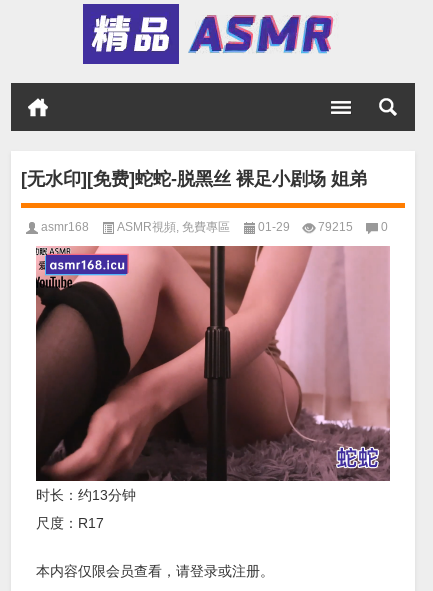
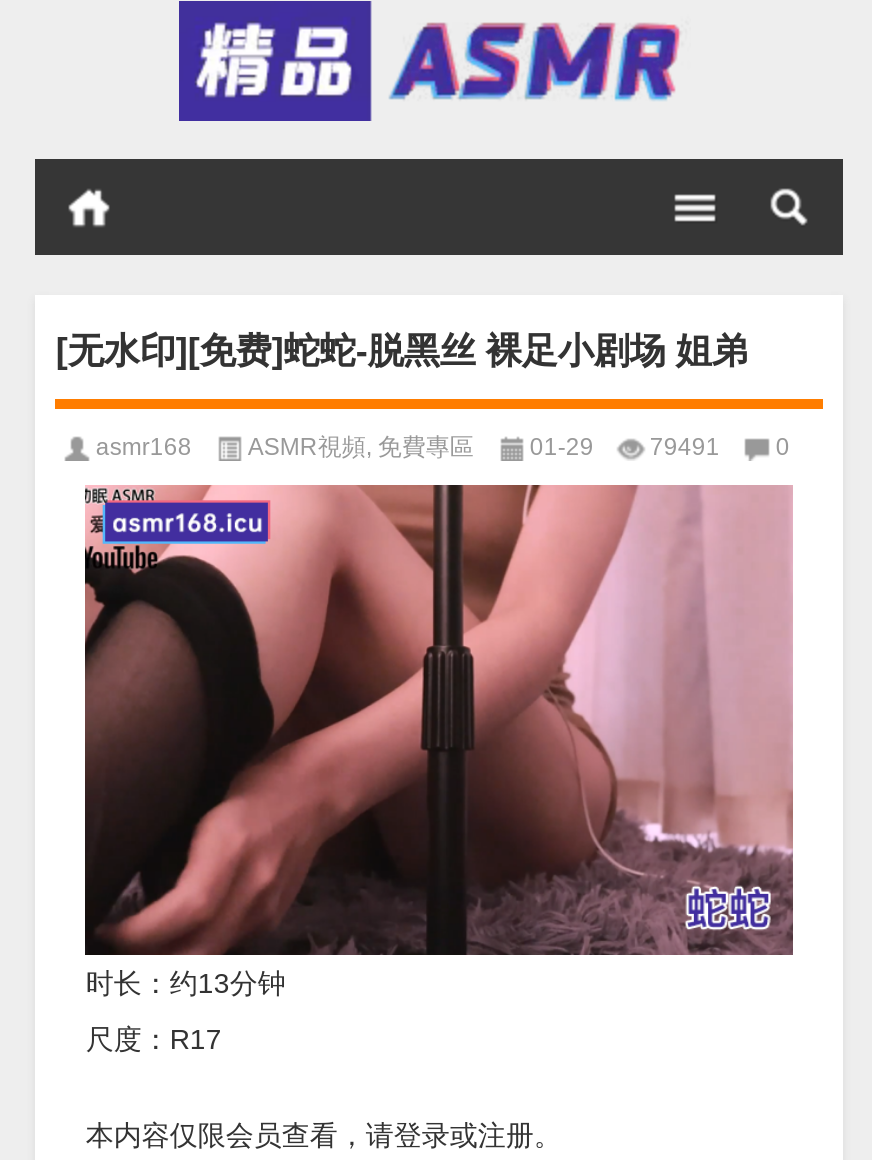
- asmr168 ASMR視頻,免費專區 01-29 79215 0
+ asmr168 ASMR視頻,免費專區 01-29 79491 0
